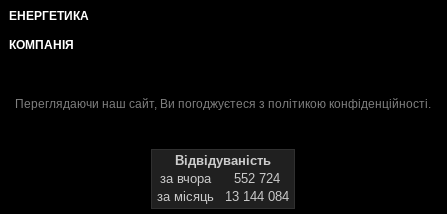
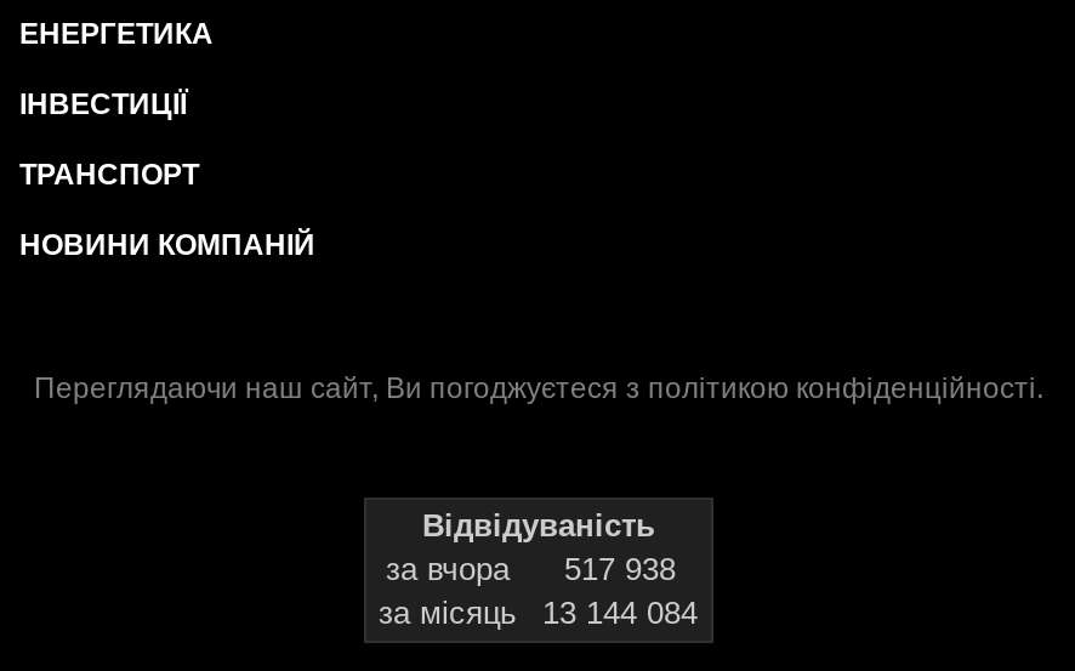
- КОМПАНІЯ
+ ІНВЕСТИЦІЇ
+ ТРАНСПОРТ
+ НОВИНИ КОМПАНІЙ

- за вчора 552 724
+ за вчора 517 938
